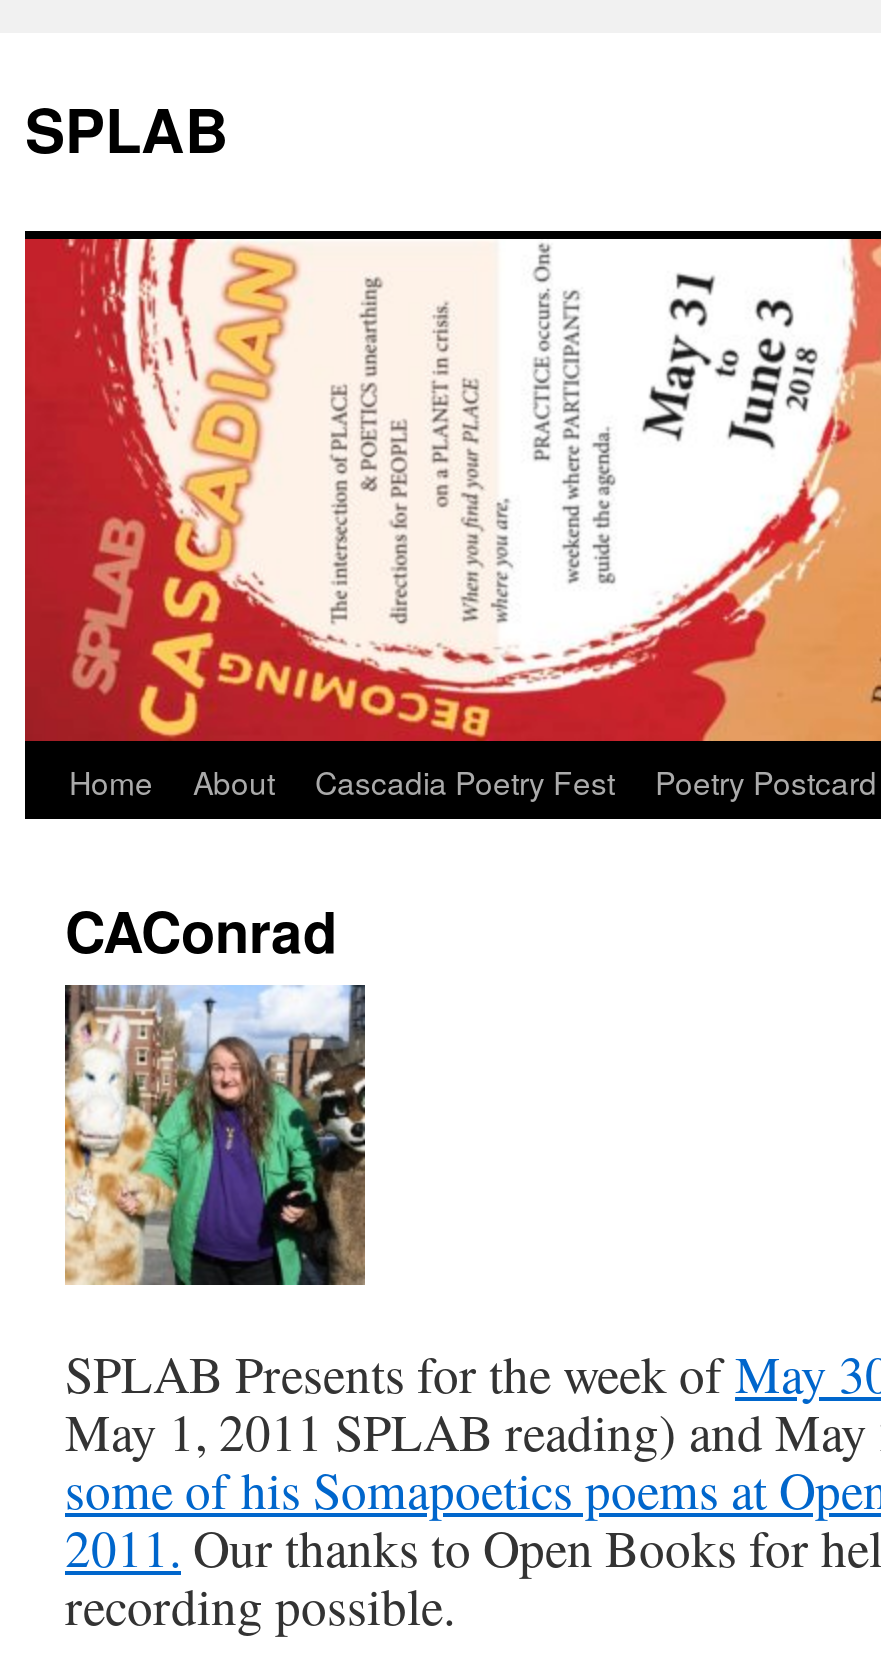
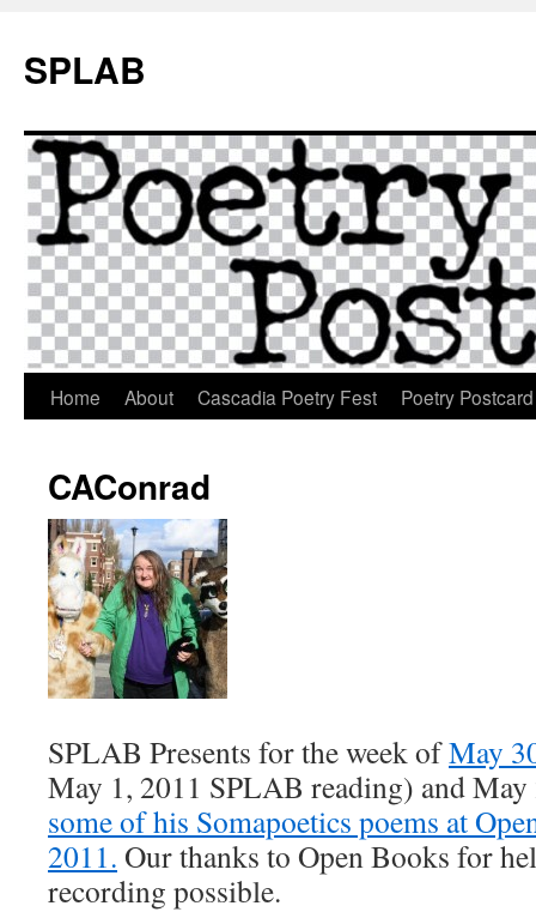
- [image]
+ [image]
